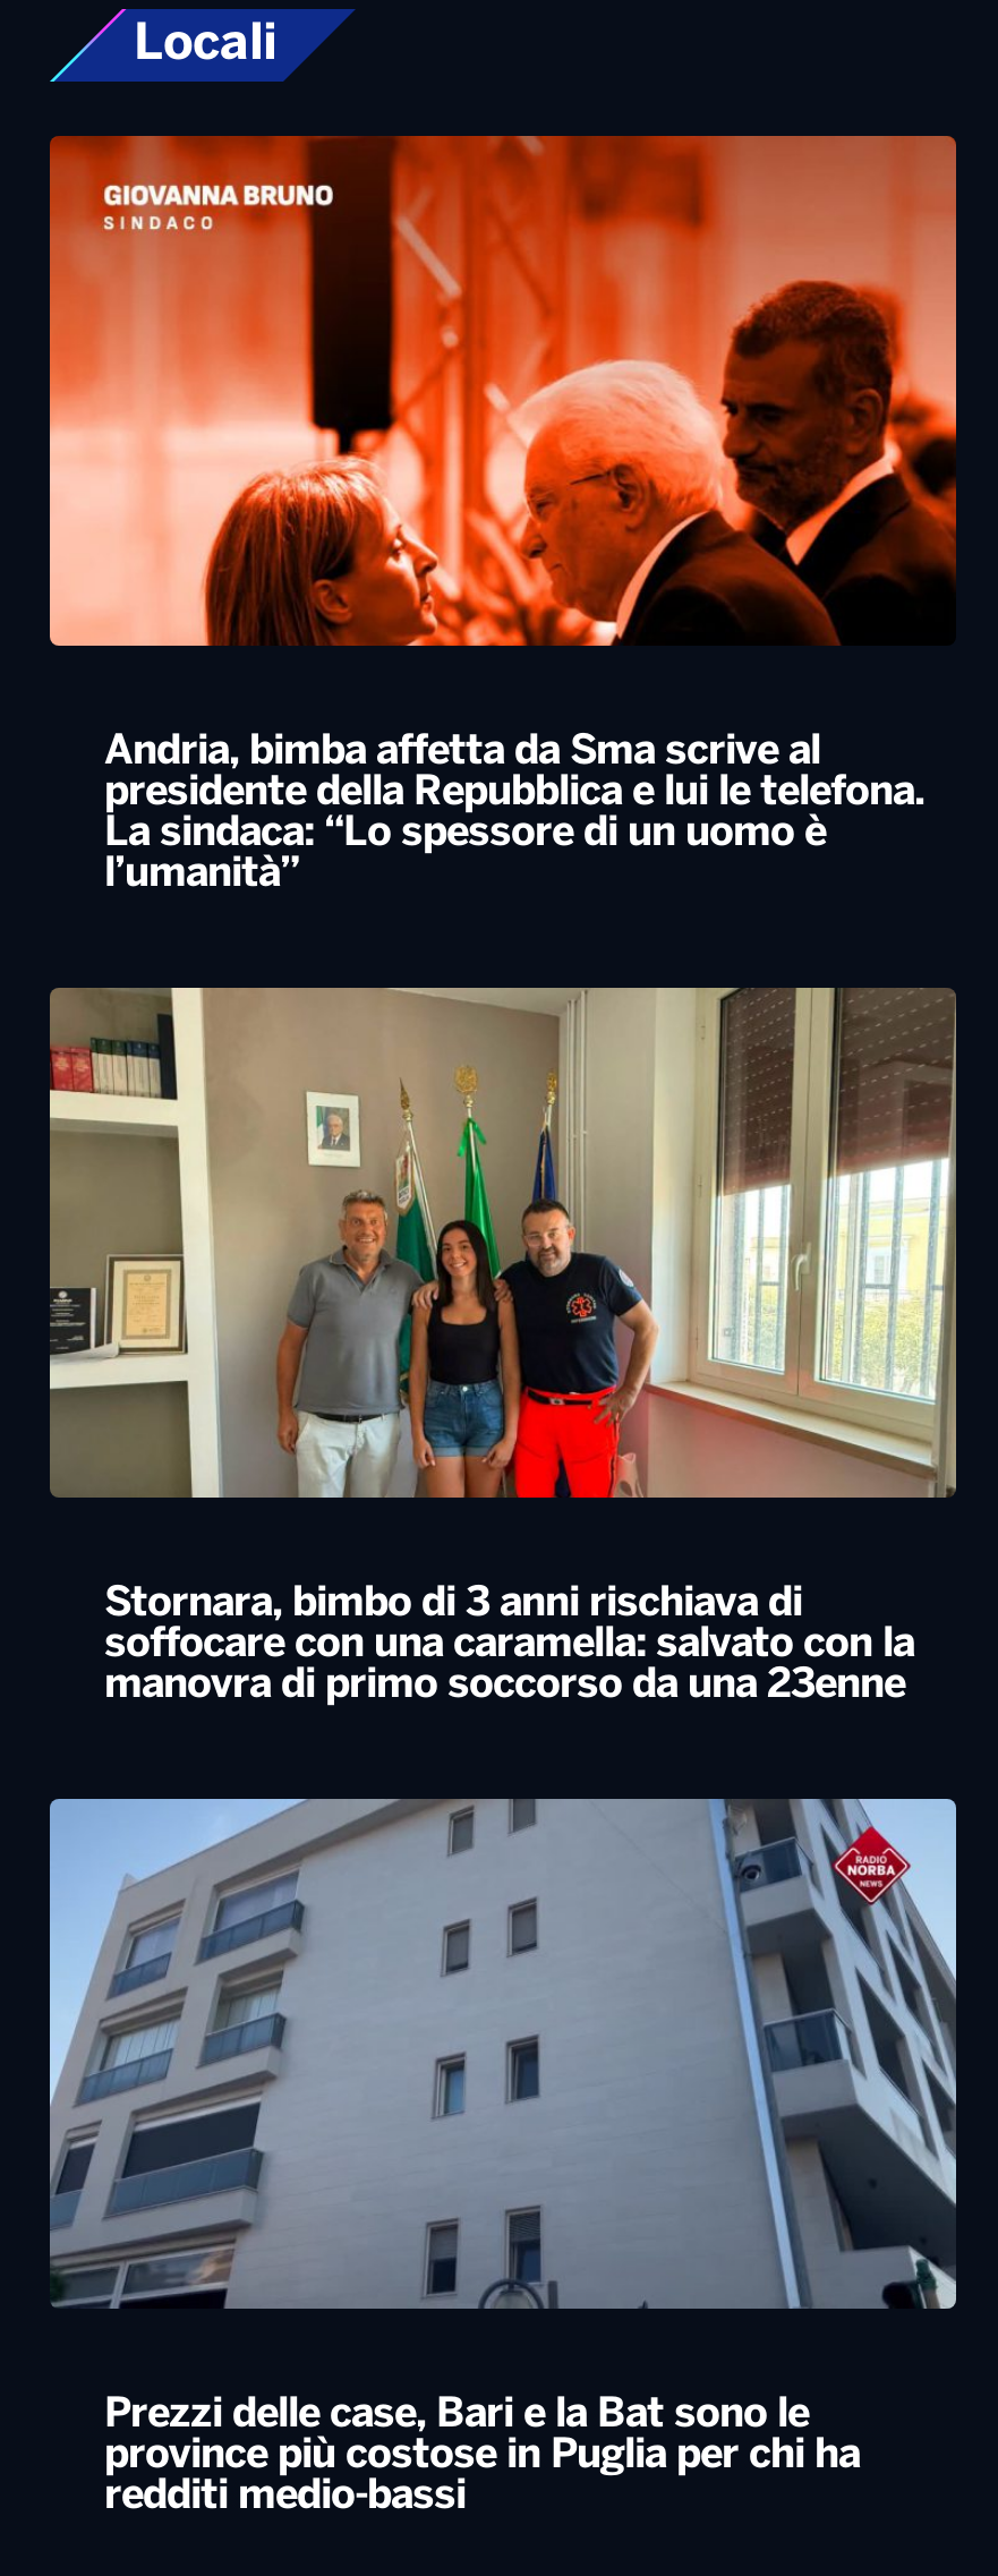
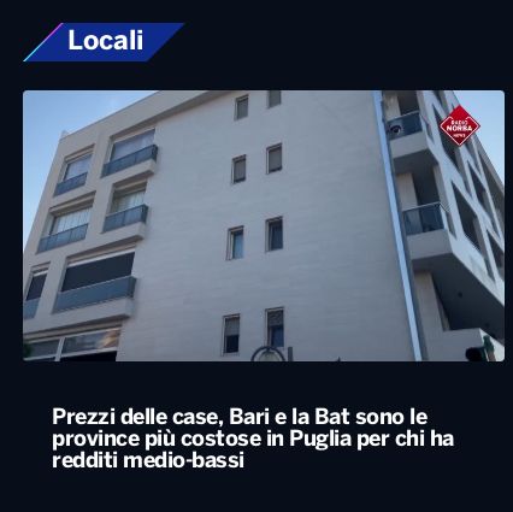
- [image]
- Andria, bimba affetta da Sma scrive al
- presidente della Repubblica e lui le telefona.
- La sindaca: “Lo spessore di un uomo è
- l’umanità”

- [image]
- Stornara, bimbo di 3 anni rischiava di
- soffocare con una caramella: salvato con la
- manovra di primo soccorso da una 23enne
